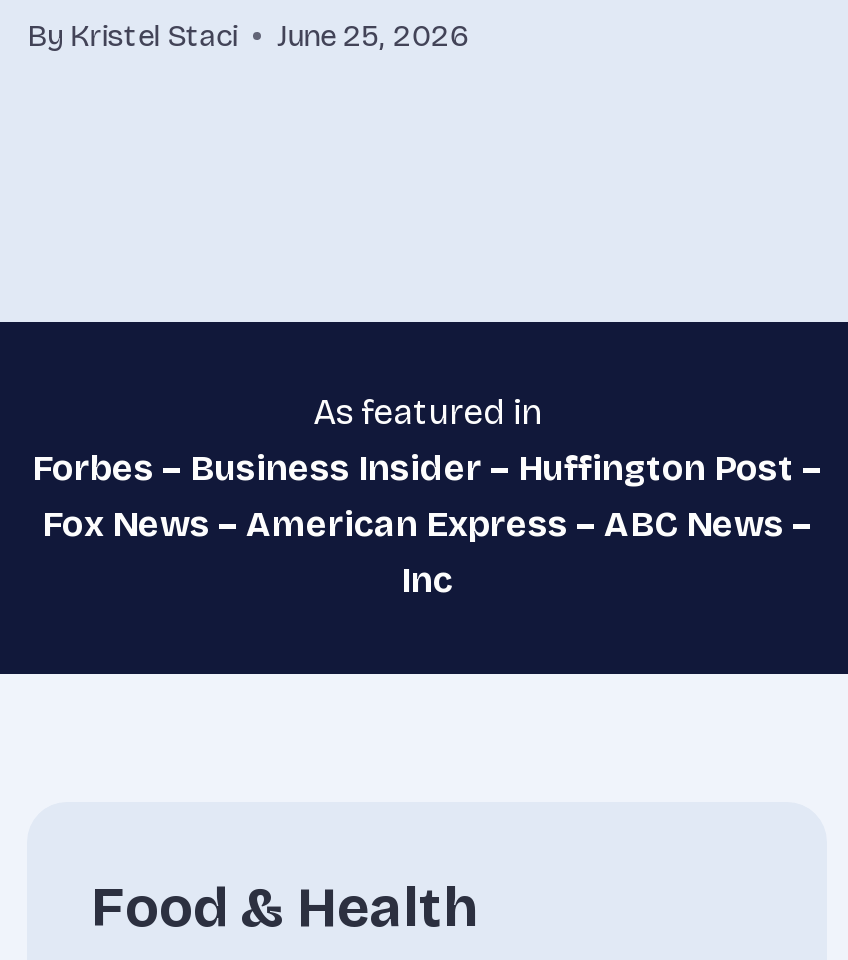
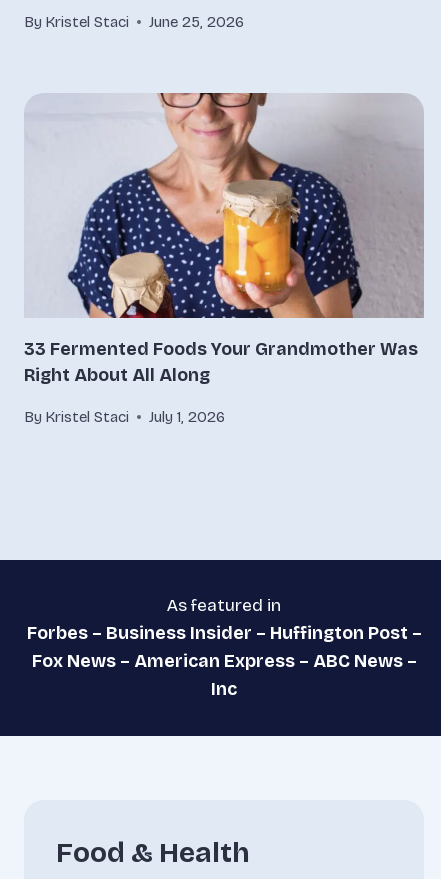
+ [image]
+ 33 Fermented Foods Your Grandmother Was
+ Right About All Along
+ By Kristel Staci
+ July 1, 2026
